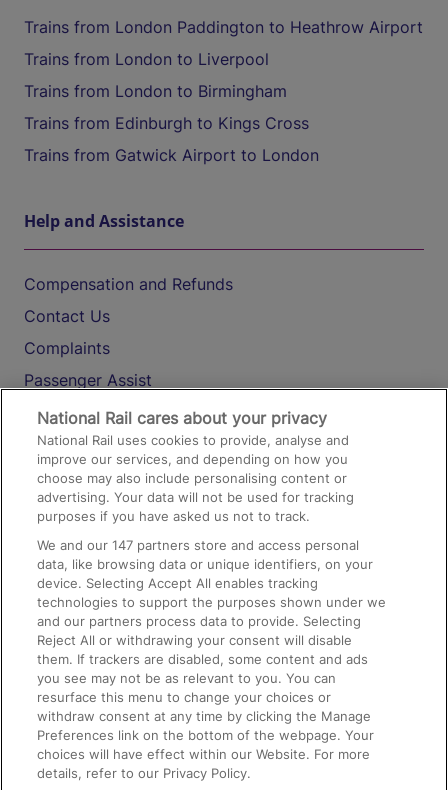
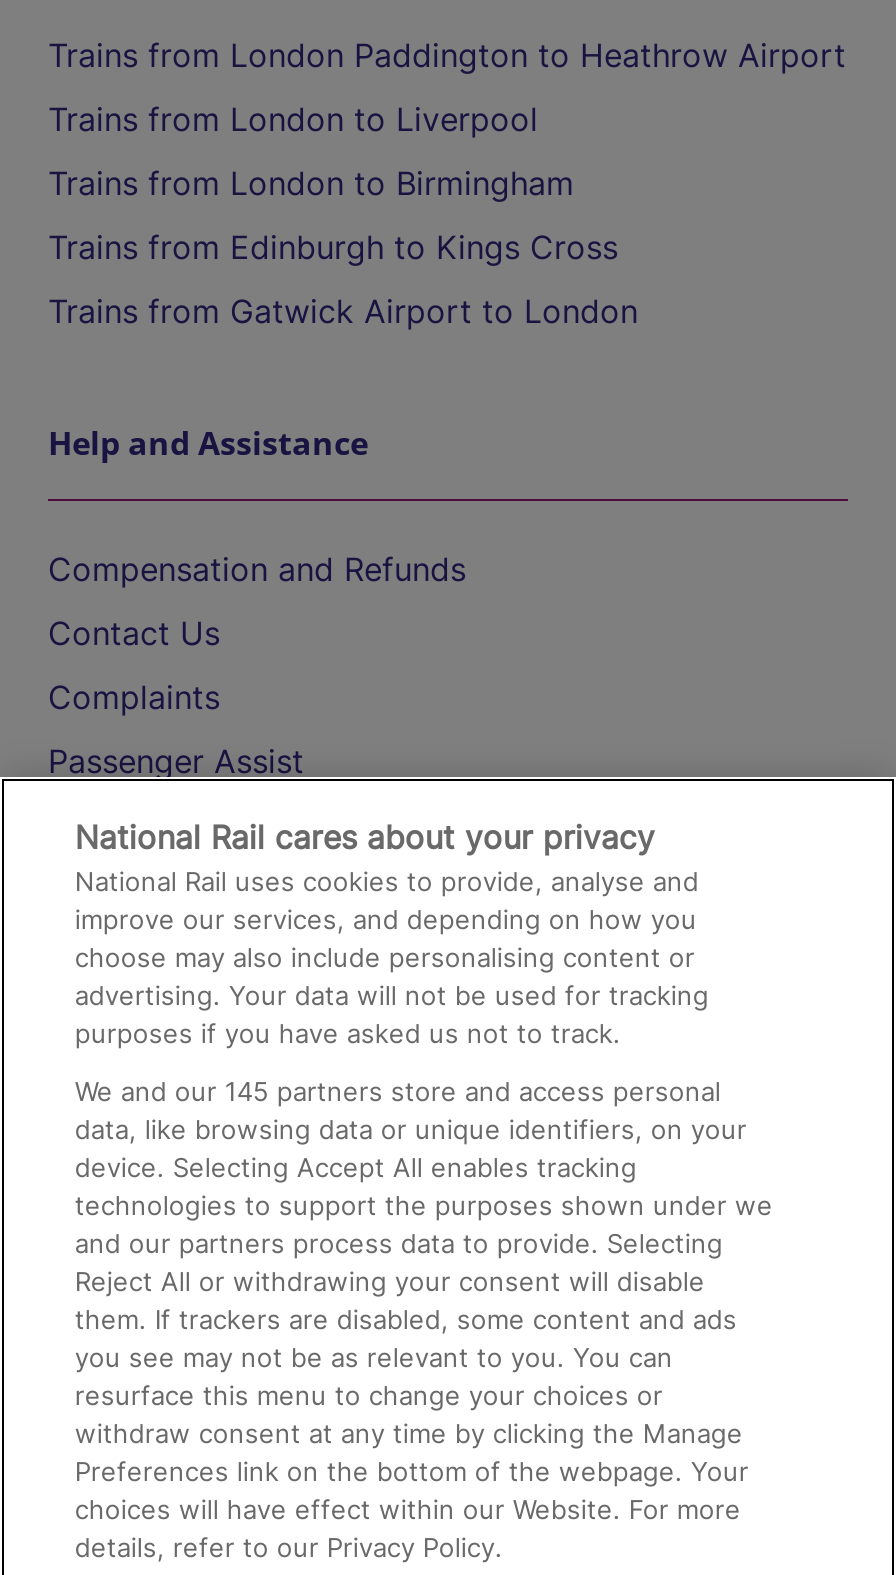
- We and our 147 partners store and access personal
+ We and our 145 partners store and access personal
